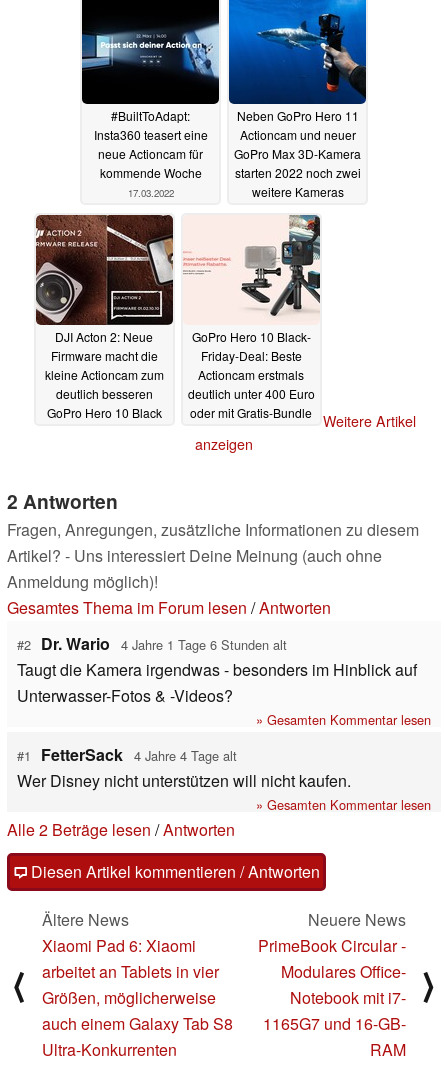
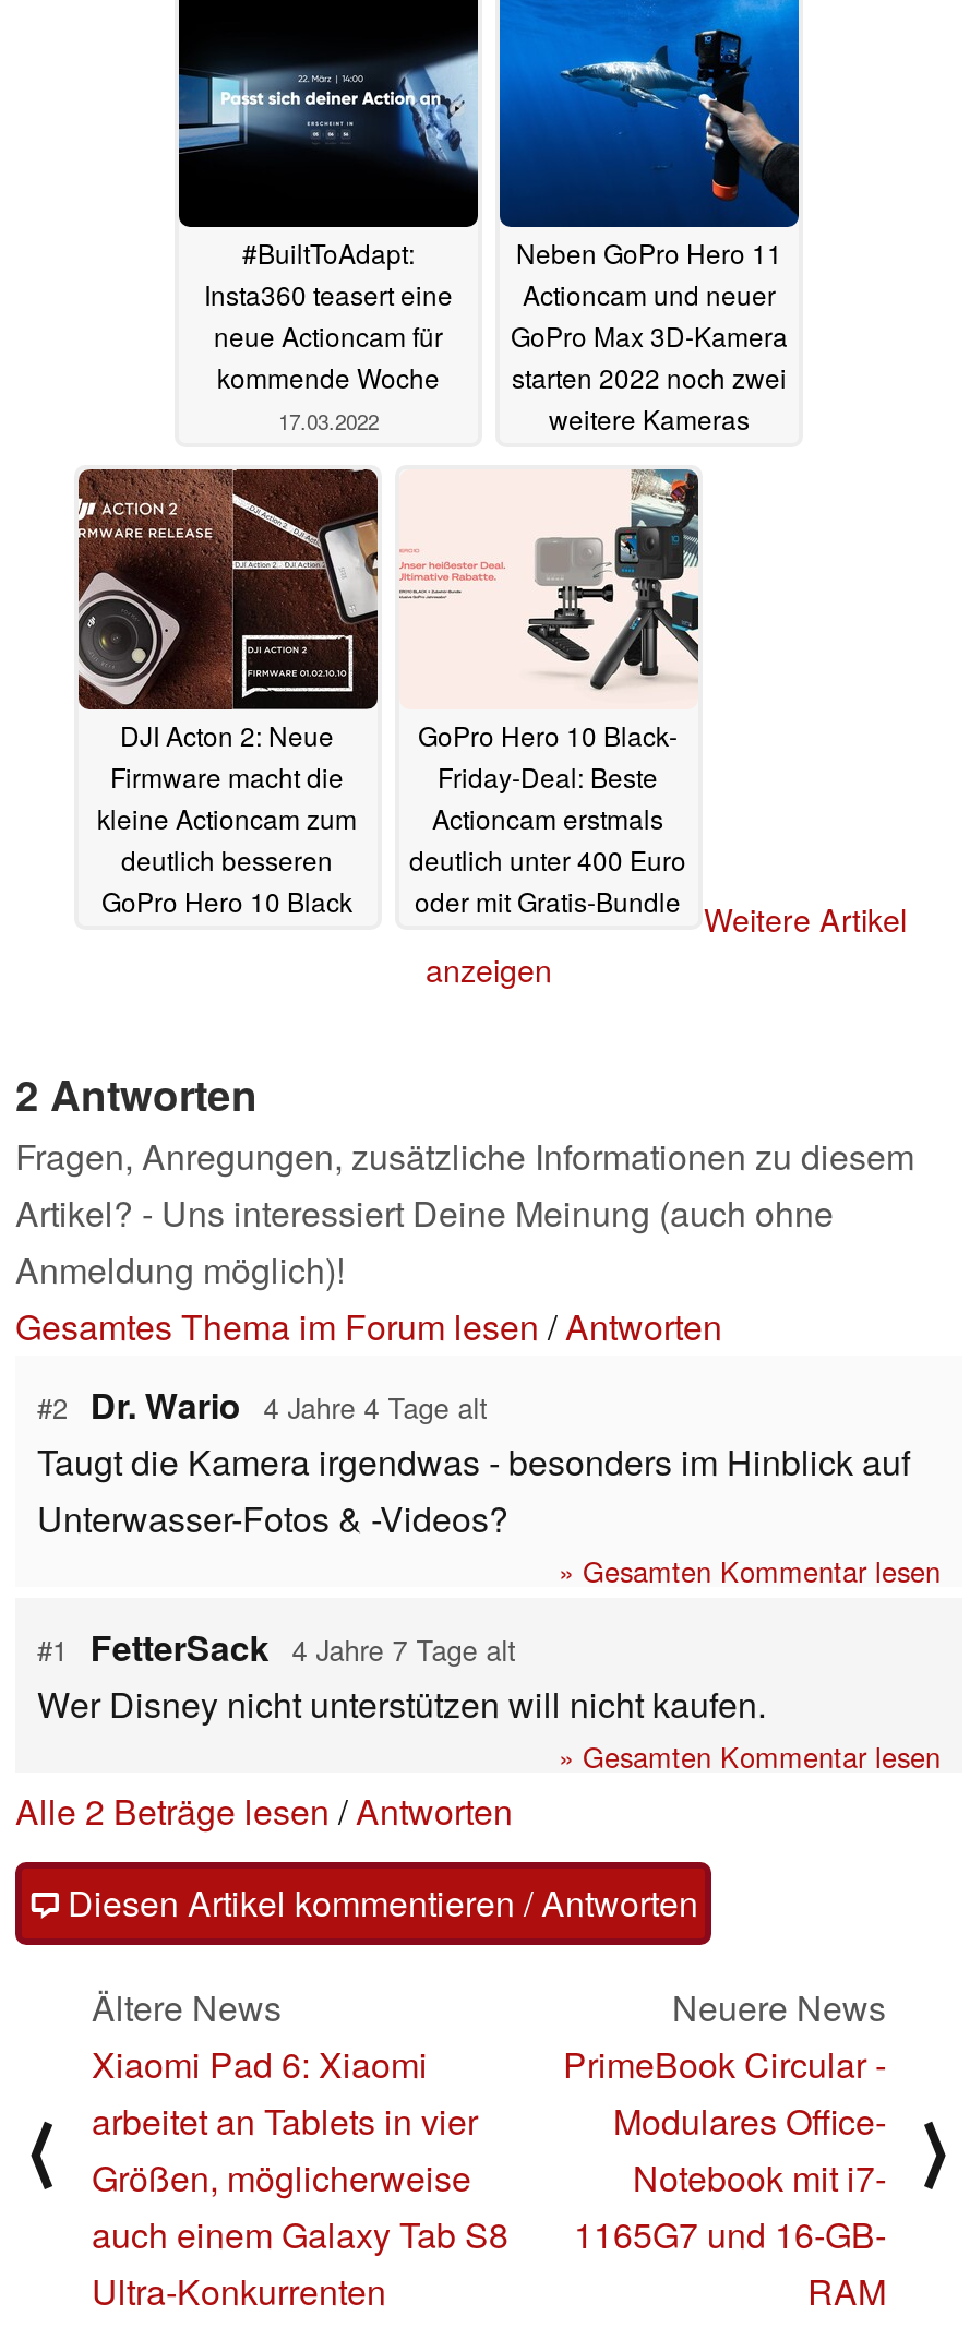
- #2 Dr. Wario 4 Jahre 1 Tage 6 Stunden alt
+ #2 Dr. Wario 4 Jahre 4 Tage alt

- #1 FetterSack 4 Jahre 4 Tage alt
+ #1 FetterSack 4 Jahre 7 Tage alt
